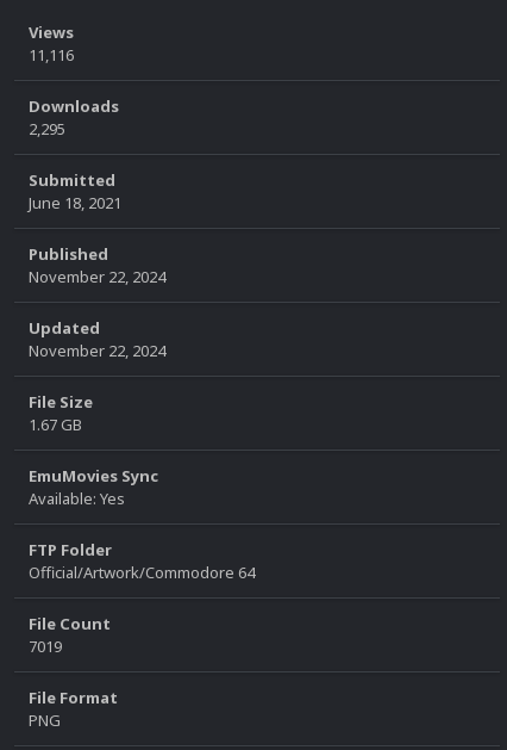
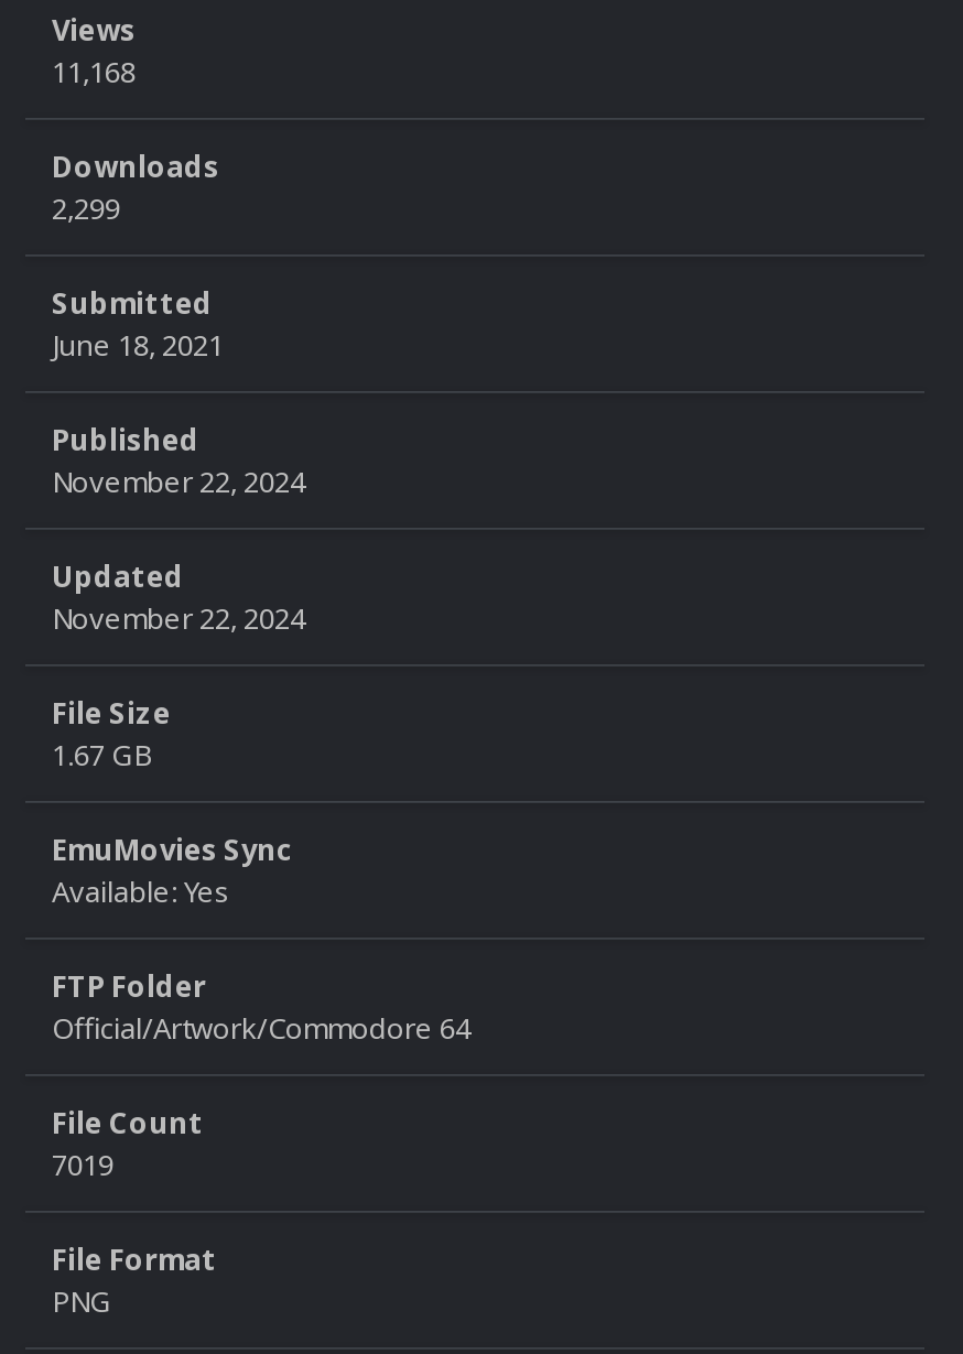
- 11,116
+ 11,168

- 2,295
+ 2,299
